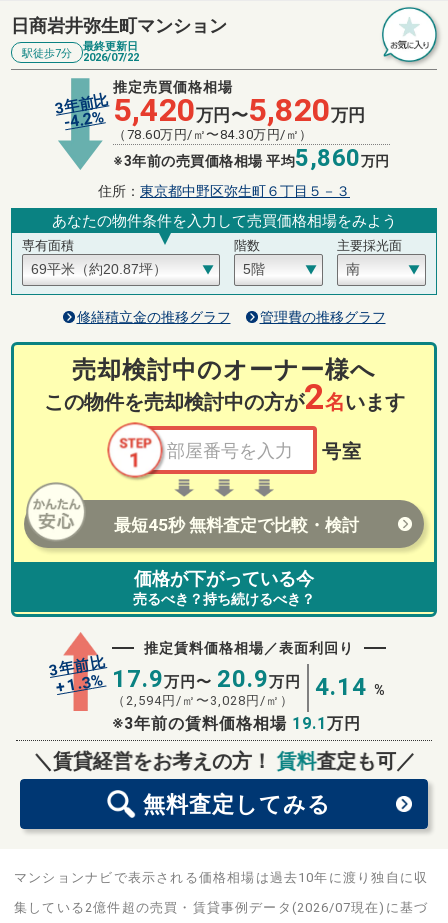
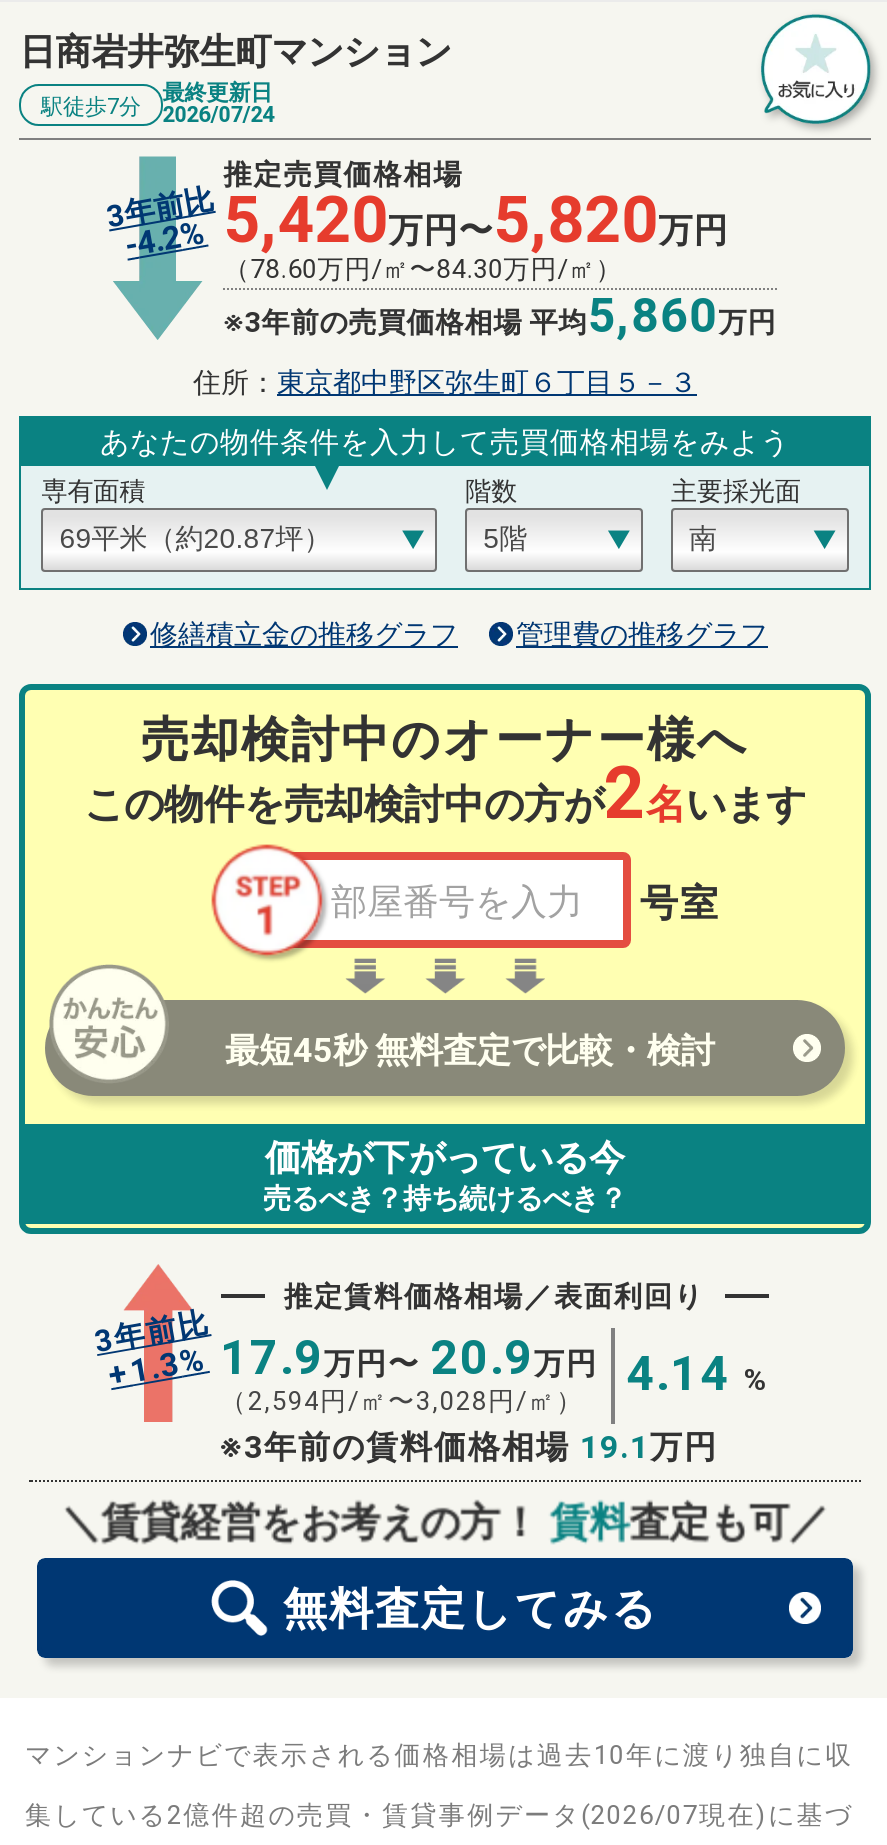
- 駅徒歩7分 2026/07/22 最終更新日
+ 駅徒歩7分 2026/07/24 最終更新日
